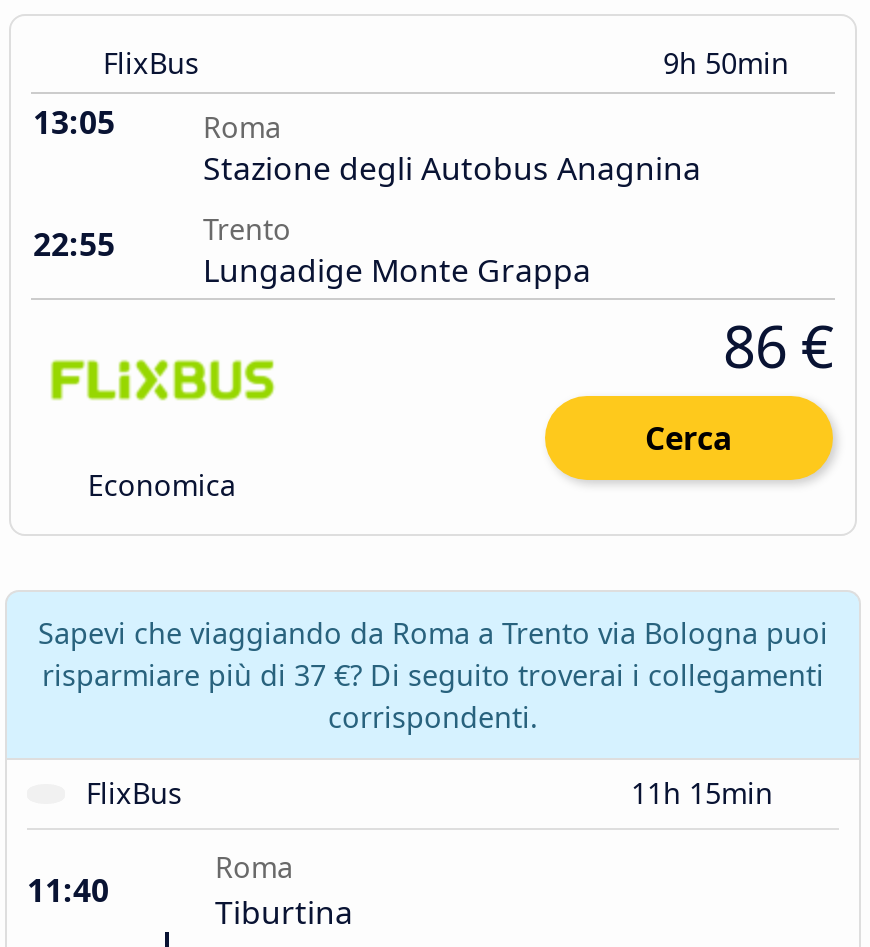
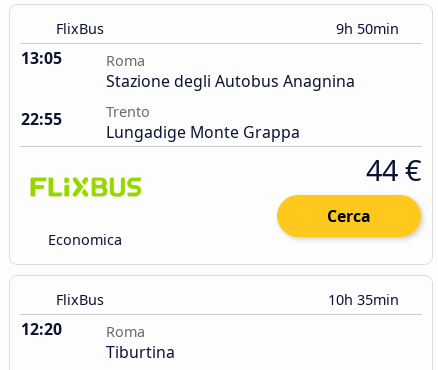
- 86 €
+ 44 €

- Sapevi che viaggiando da Roma a Trento via Bologna puoi
- risparmiare più di 37 €? Di seguito troverai i collegamenti
- corrispondenti.

- 11h 15min
- 11:40
+ 10h 35min
+ 12:20
